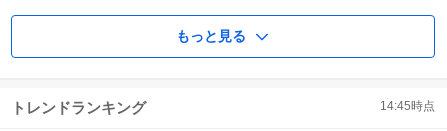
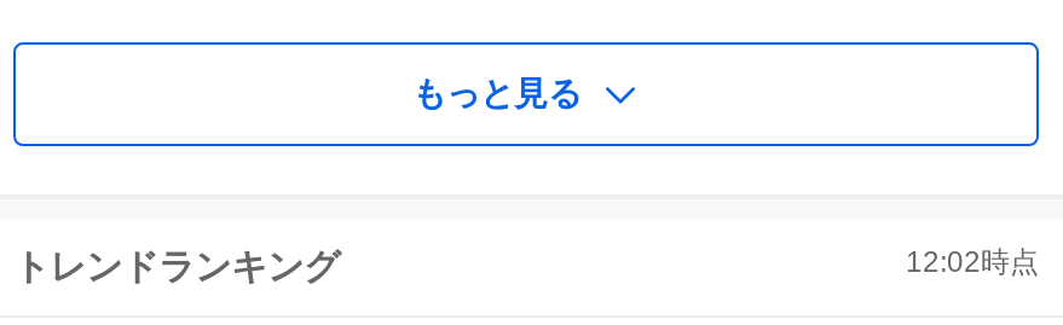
- 14:45時点
+ 12:02時点
